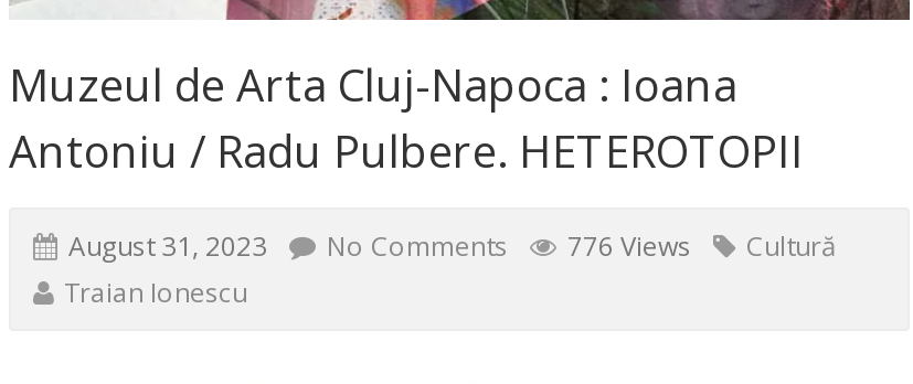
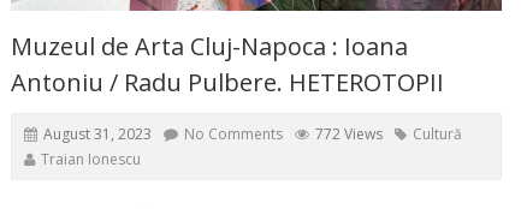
- August 31, 2023 No Comments 776 Views Cultură
+ August 31, 2023 No Comments 772 Views Cultură
